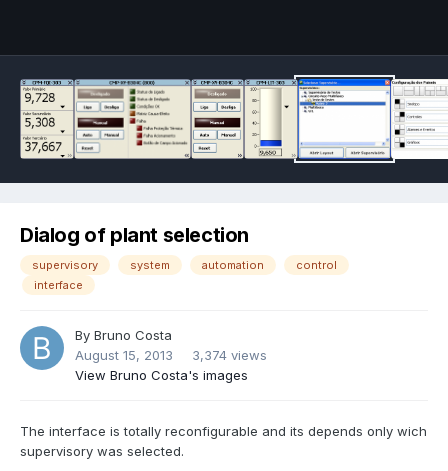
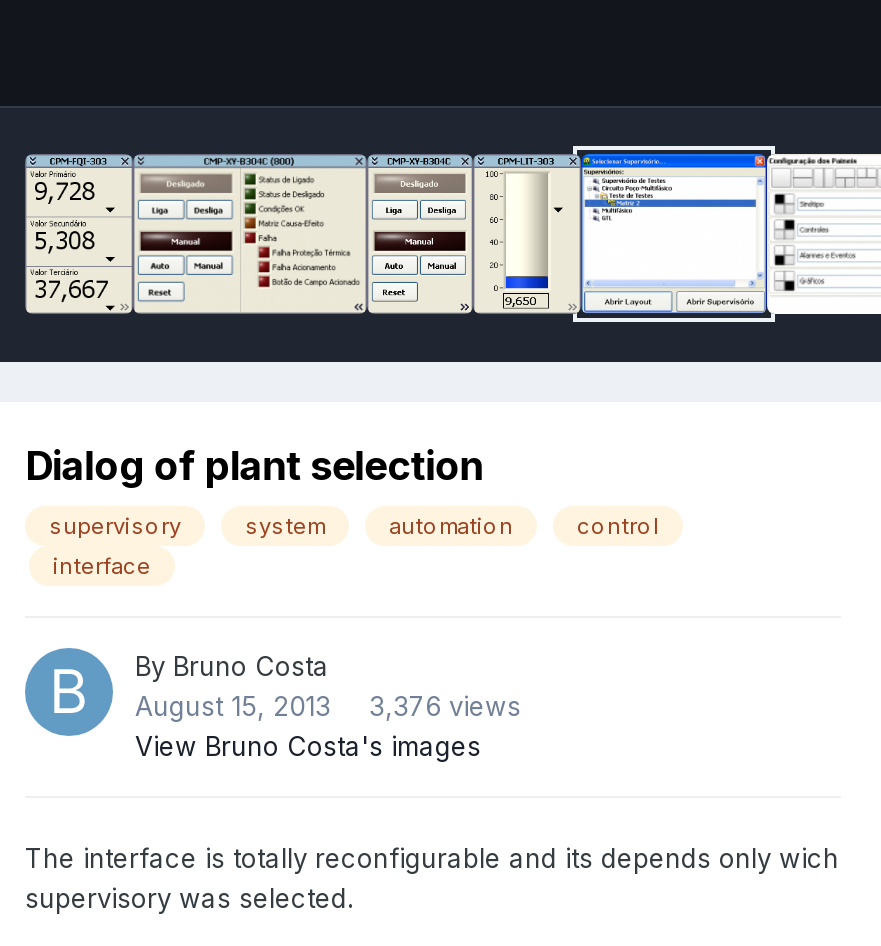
- August 15, 2013 3,374 views
+ August 15, 2013 3,376 views
